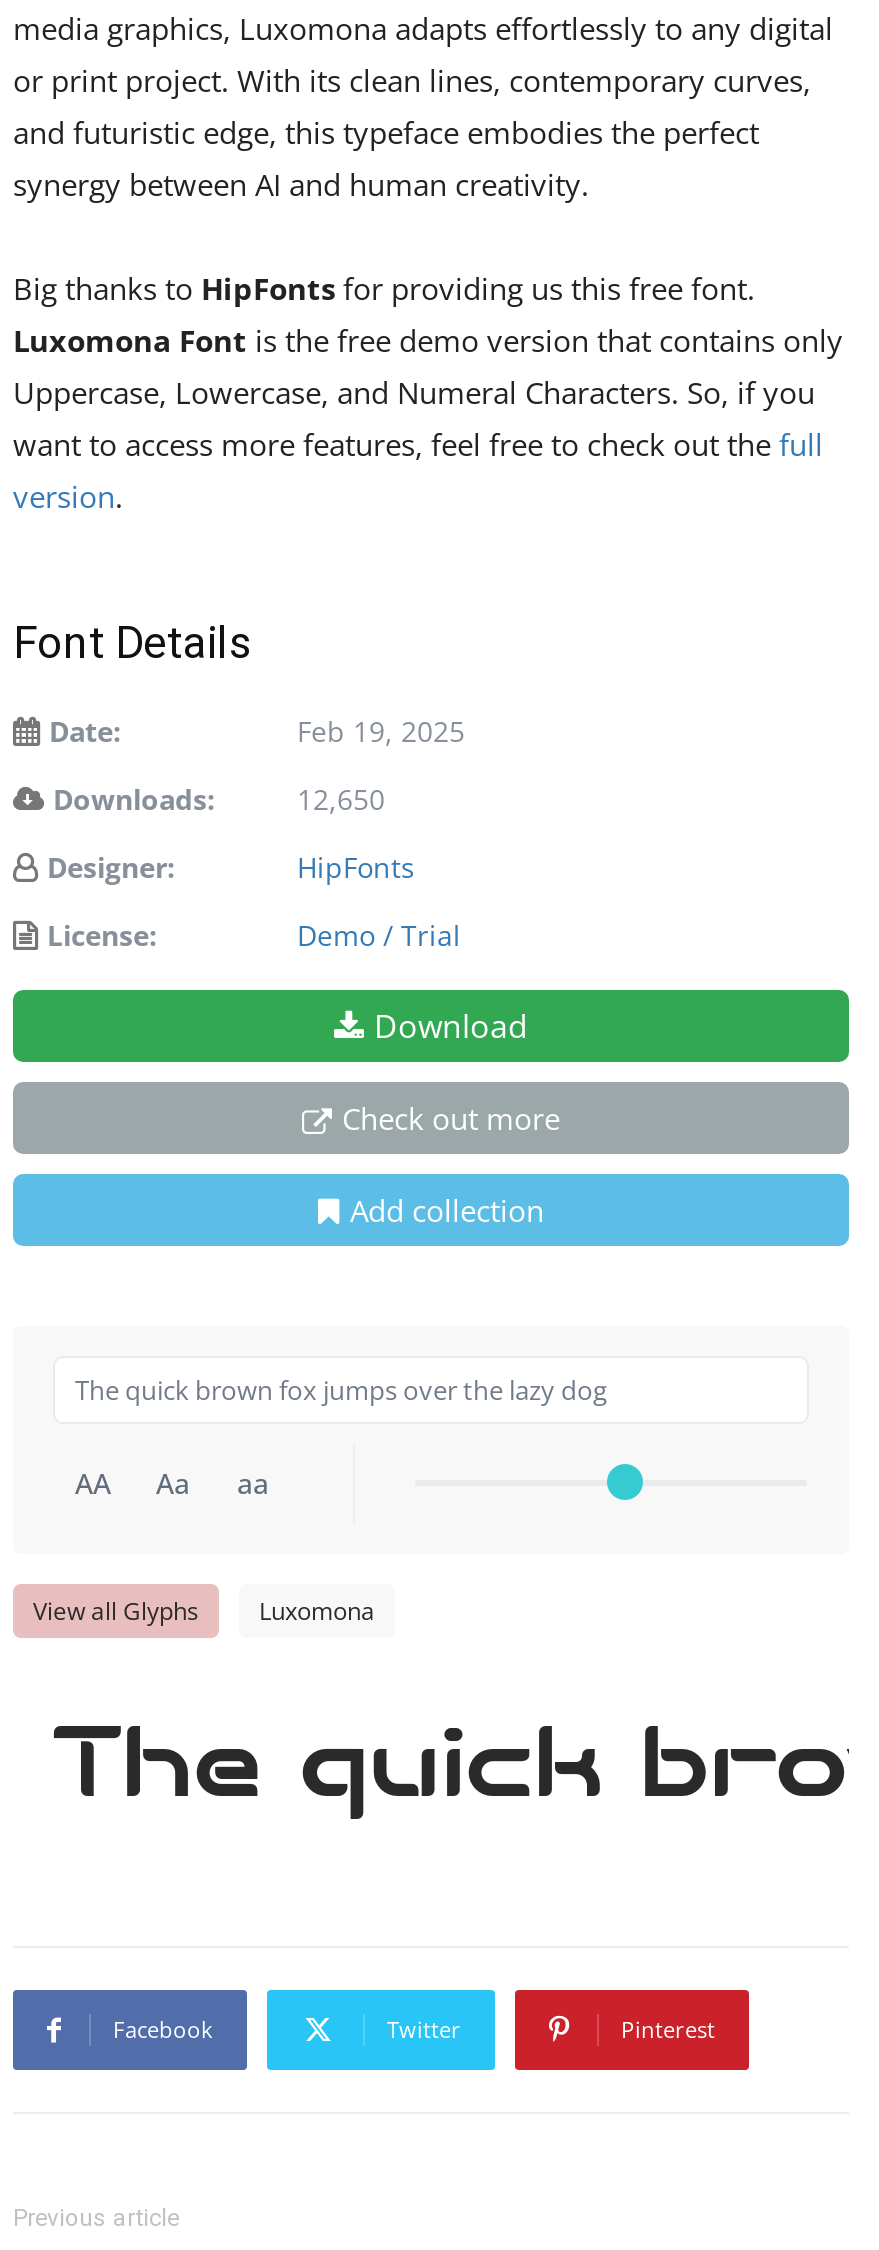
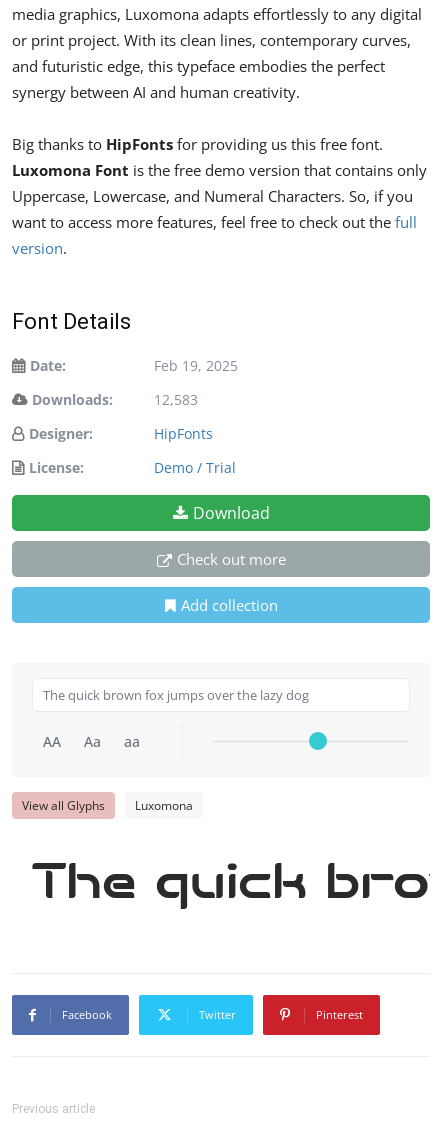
- 12,650
+ 12,583
